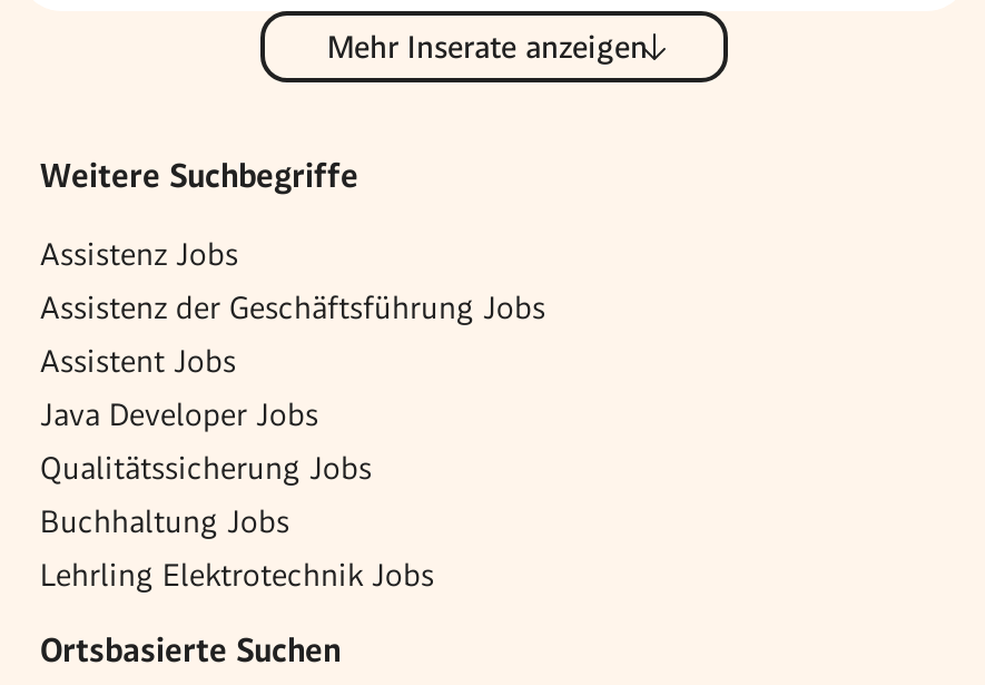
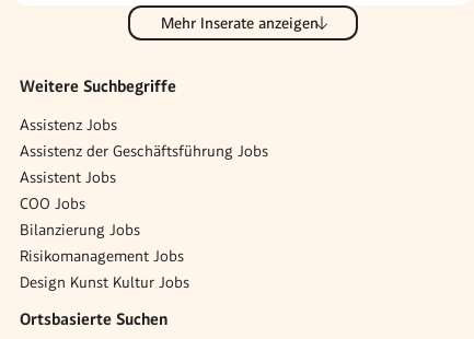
- Java Developer Jobs
+ COO Jobs

- Qualitätssicherung Jobs
+ Bilanzierung Jobs

- Buchhaltung Jobs
+ Risikomanagement Jobs

- Lehrling Elektrotechnik Jobs
+ Design Kunst Kultur Jobs
